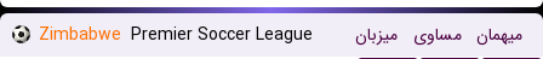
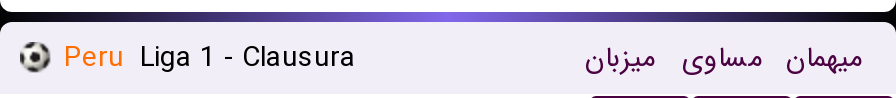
- Zimbabwe Premier Soccer League
+ Peru Liga 1 - Clausura
